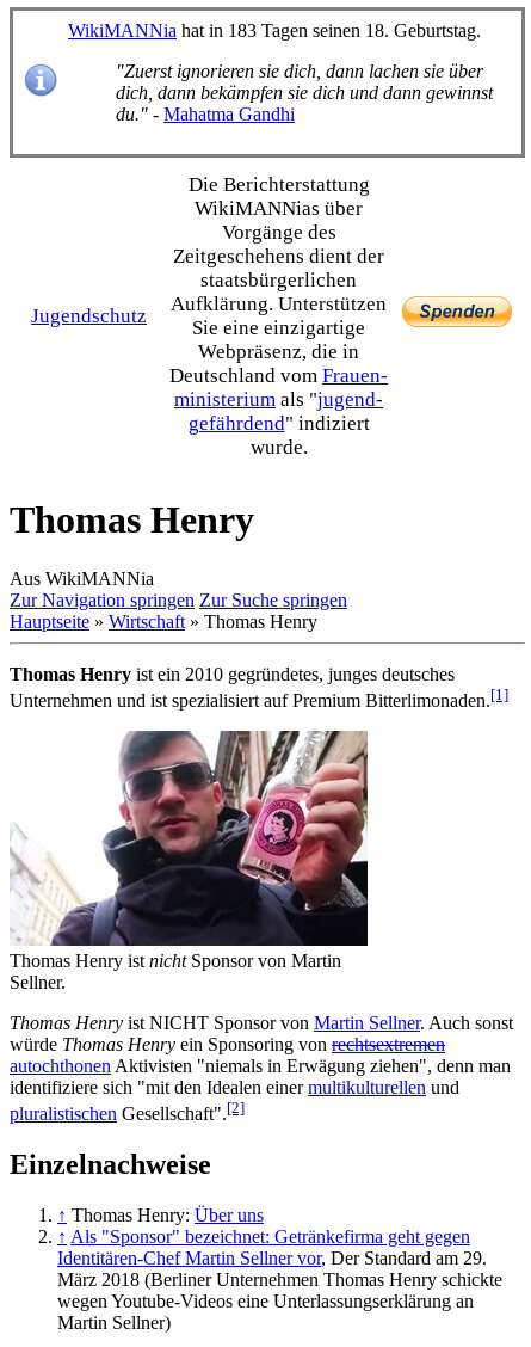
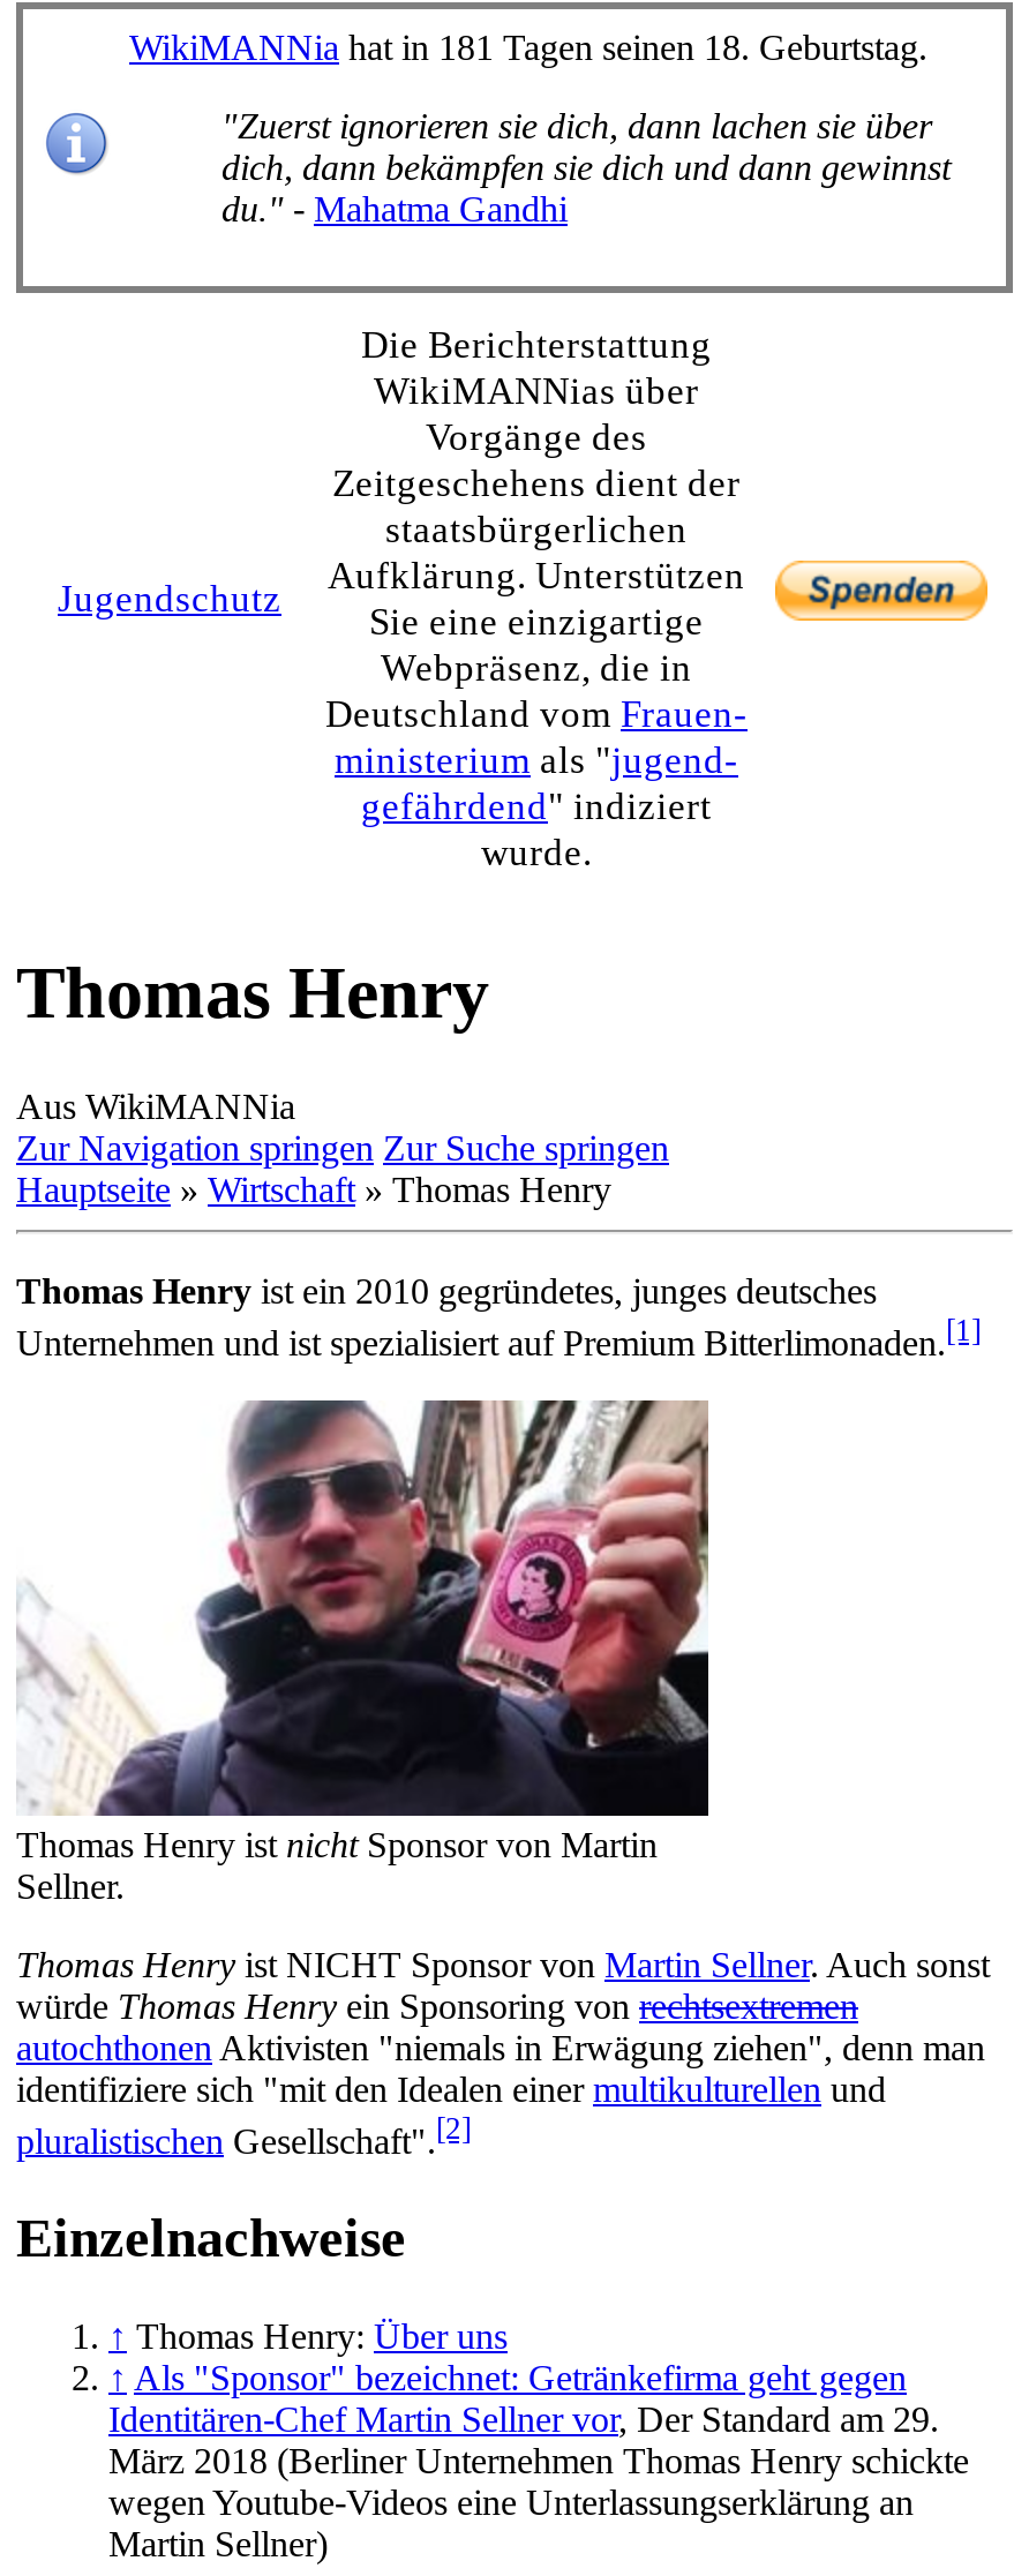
- WikiMANNia hat in 183 Tagen seinen 18. Geburtstag.
+ WikiMANNia hat in 181 Tagen seinen 18. Geburtstag.
